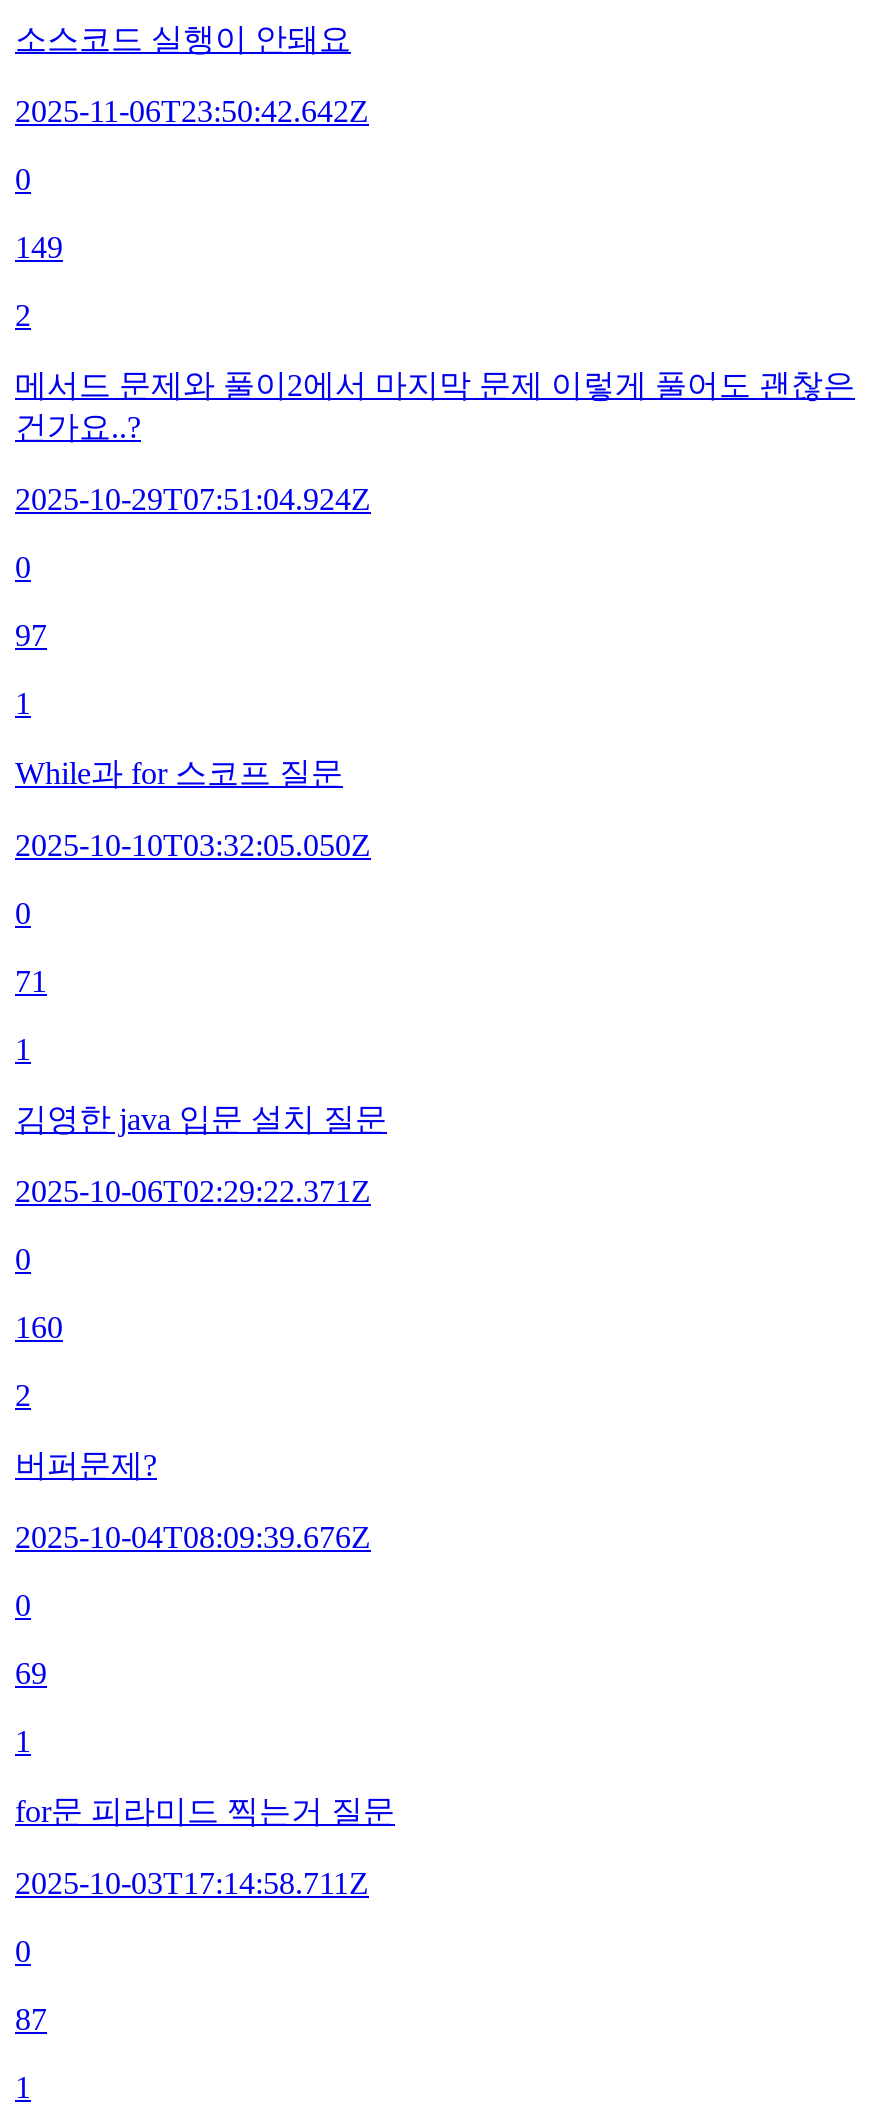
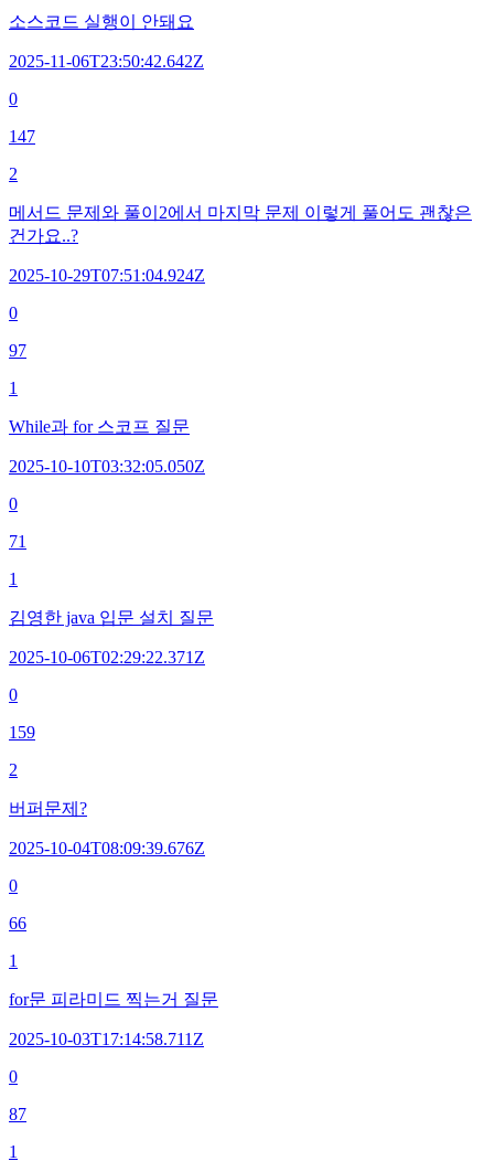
- 149
+ 147

- 160
+ 159

- 69
+ 66
